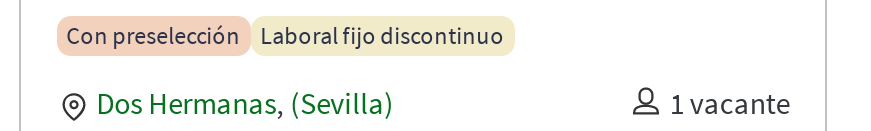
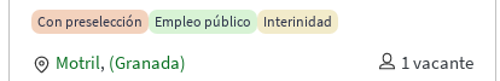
- Laboral fijo discontinuo
+ Empleo público
+ Interinidad

- Dos Hermanas, (Sevilla)
+ Motril, (Granada)
